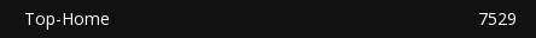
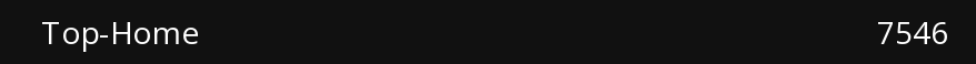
- 7529
+ 7546
